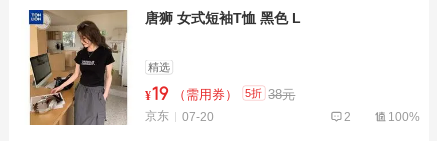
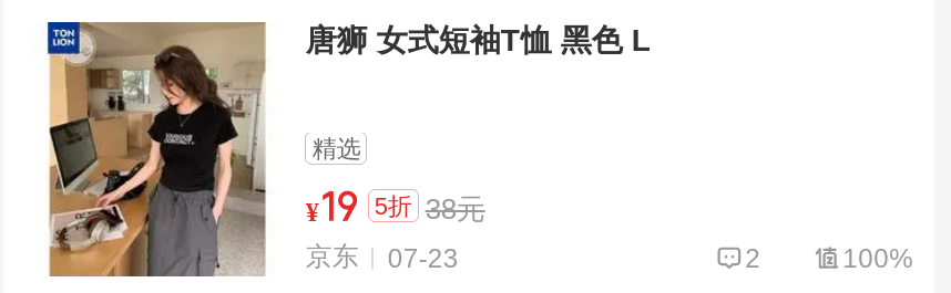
- ¥19 （需用券） 5折 38元
+ ¥19 5折 38元

- 京东 07-20
+ 京东 07-23
